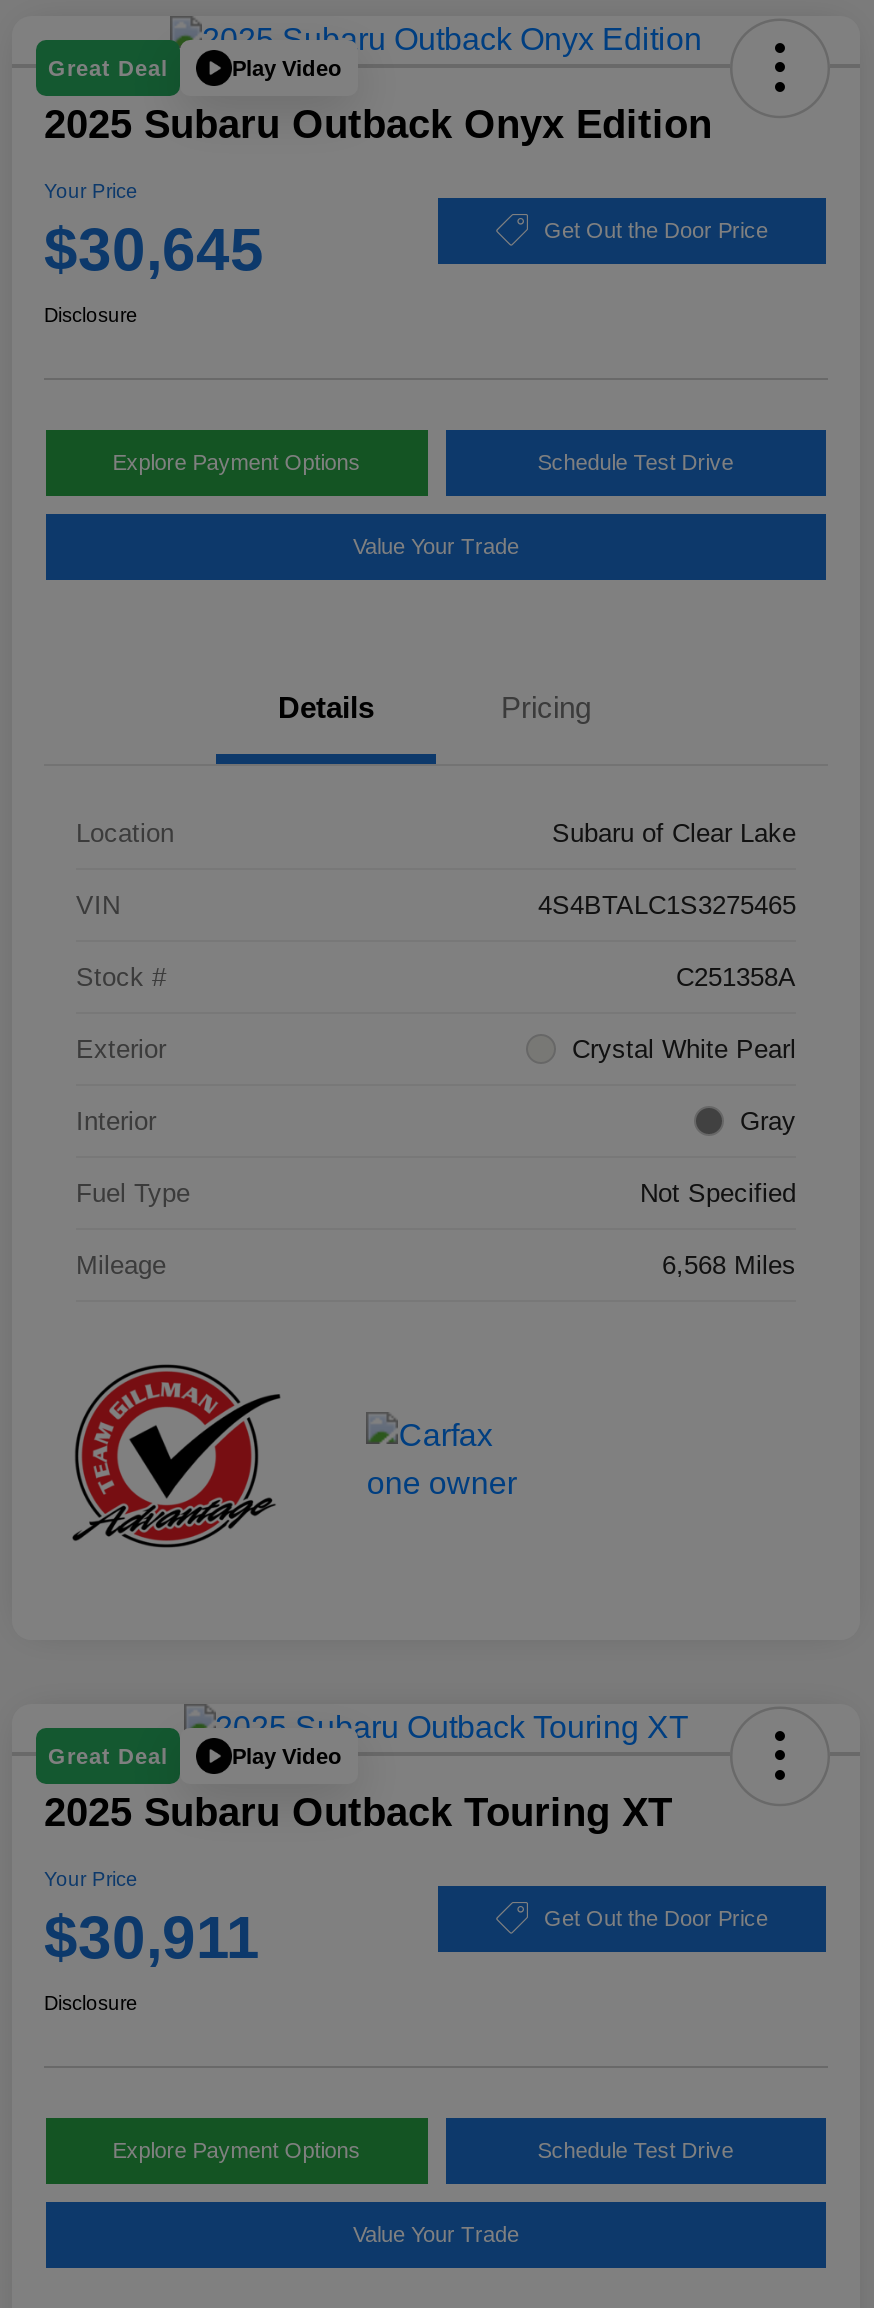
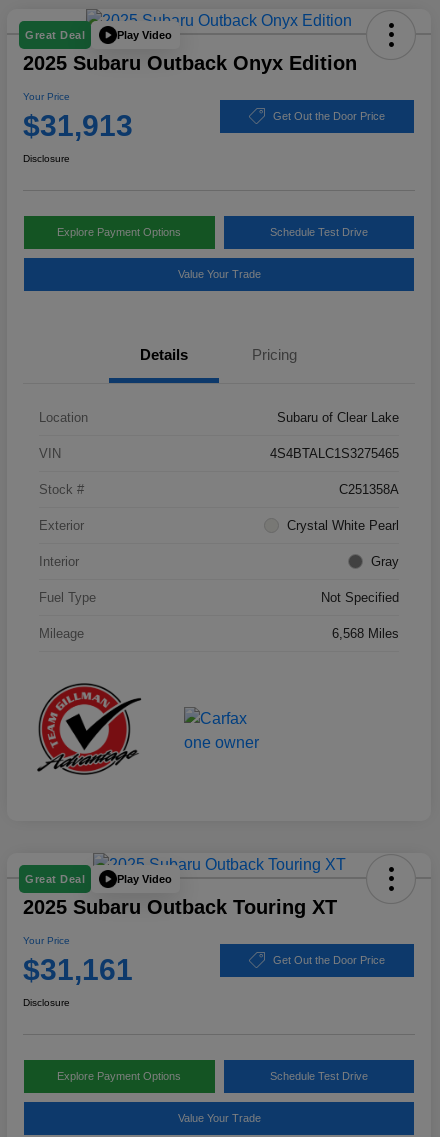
- $30,645
+ $31,913

- $30,911
+ $31,161
